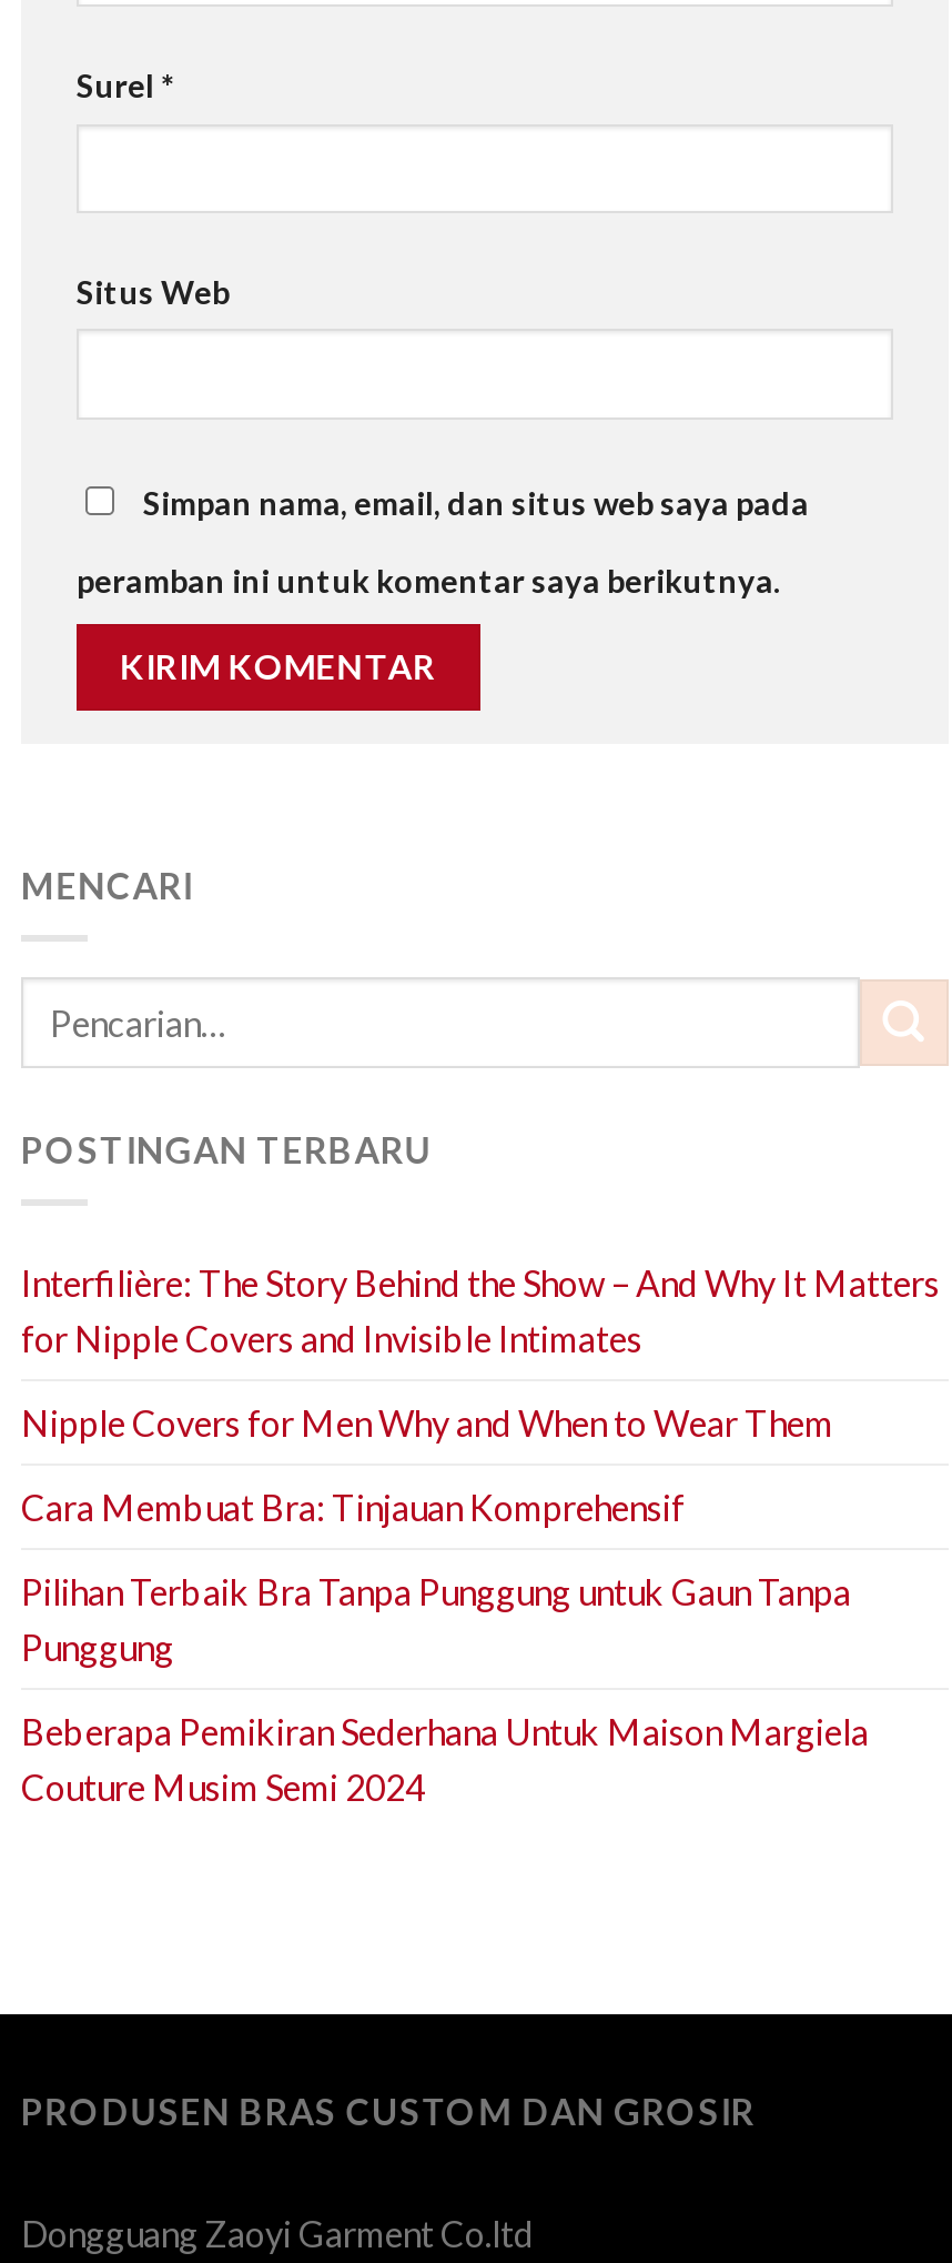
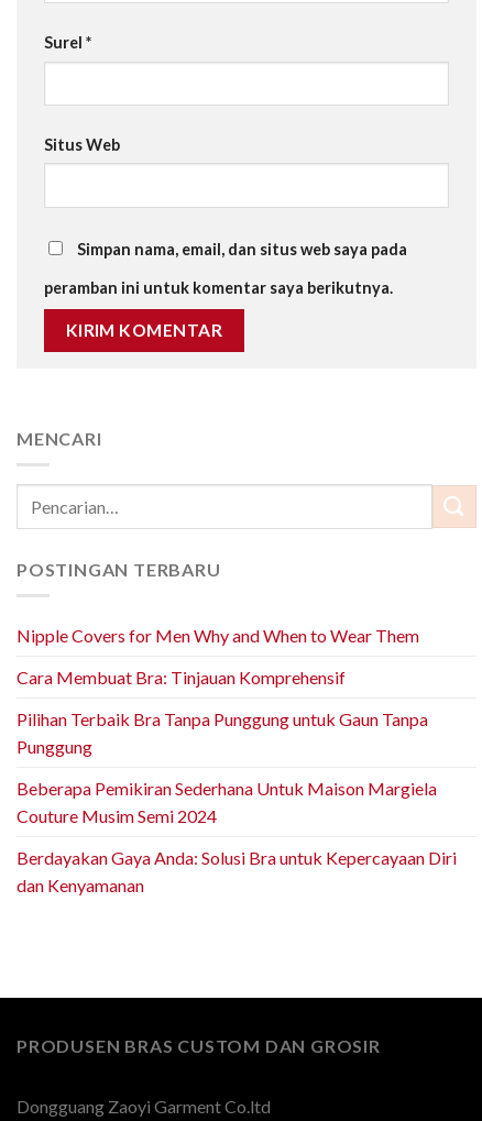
- Interfilière: The Story Behind the Show – And Why It Matters
- for Nipple Covers and Invisible Intimates

moved up: Nipple Covers for Men Why and When to Wear Them | Cara Membuat Bra: Tinjauan Komprehensif | Pilihan Terbaik Bra Tanpa Punggung untuk Gaun Tanpa | Punggung | Beberapa Pemikiran Sederhana Untuk Maison Margiela | Couture Musim Semi 2024

+ Berdayakan Gaya Anda: Solusi Bra untuk Kepercayaan Diri
+ dan Kenyamanan
